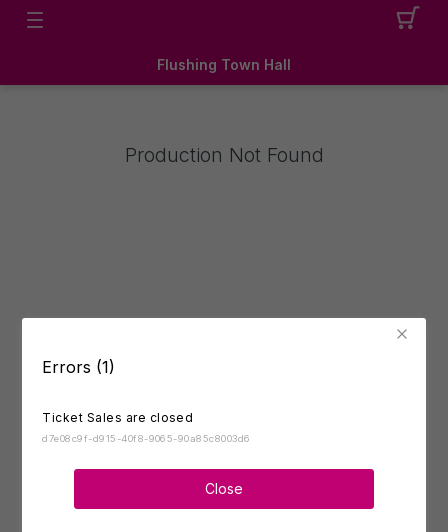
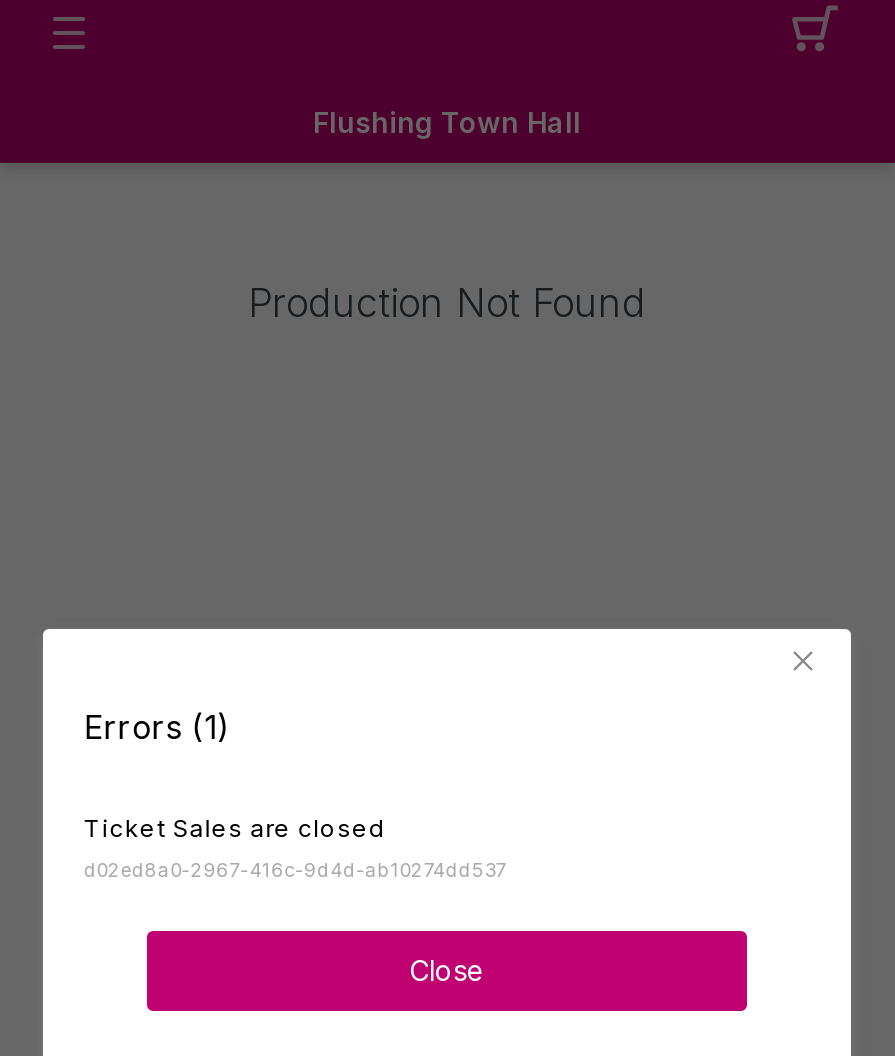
- d7e08c9f-d915-40f8-9065-90a85c8003d6
+ d02ed8a0-2967-416c-9d4d-ab10274dd537
